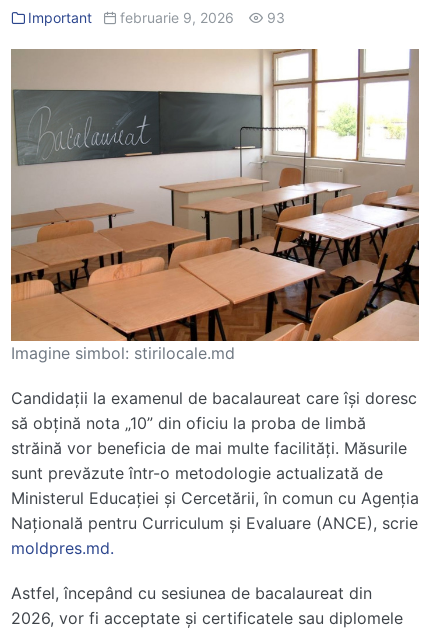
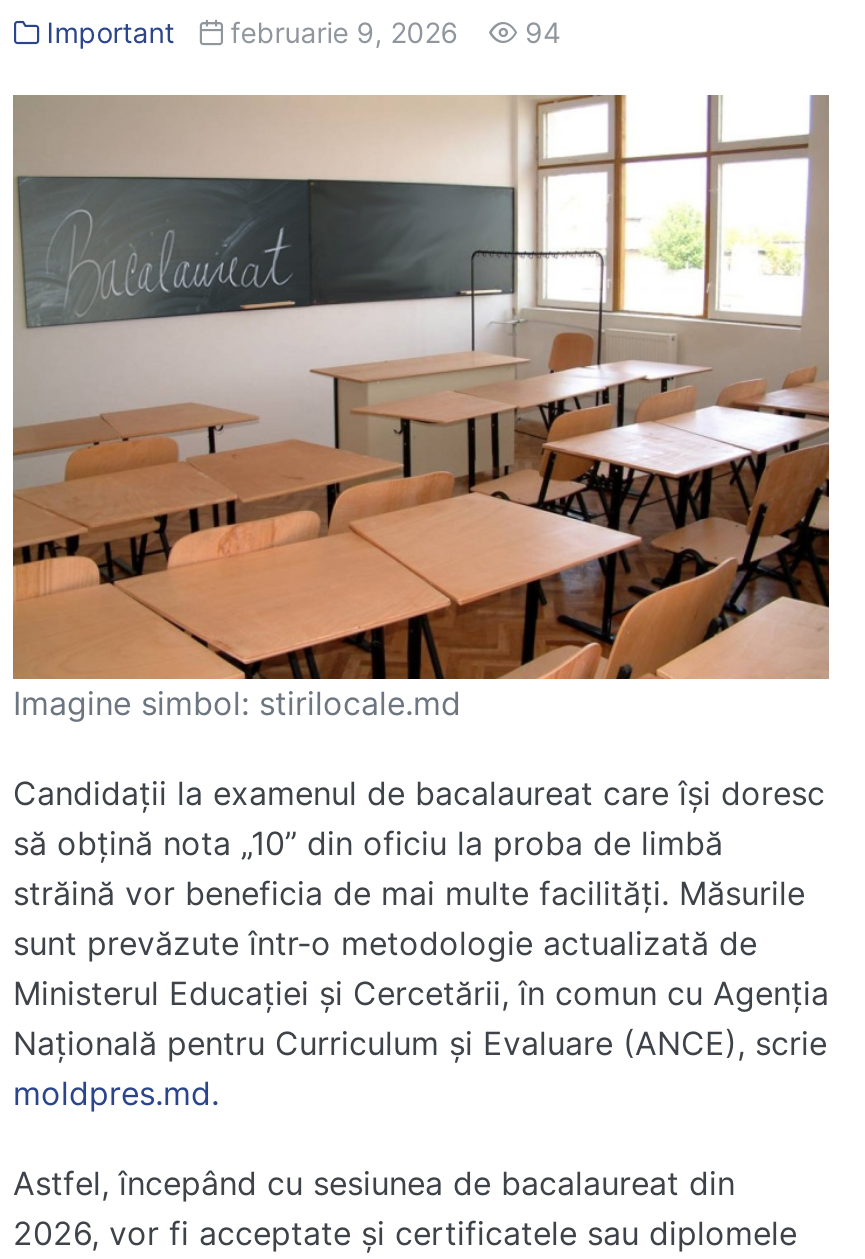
- Important februarie 9, 2026 93
+ Important februarie 9, 2026 94
